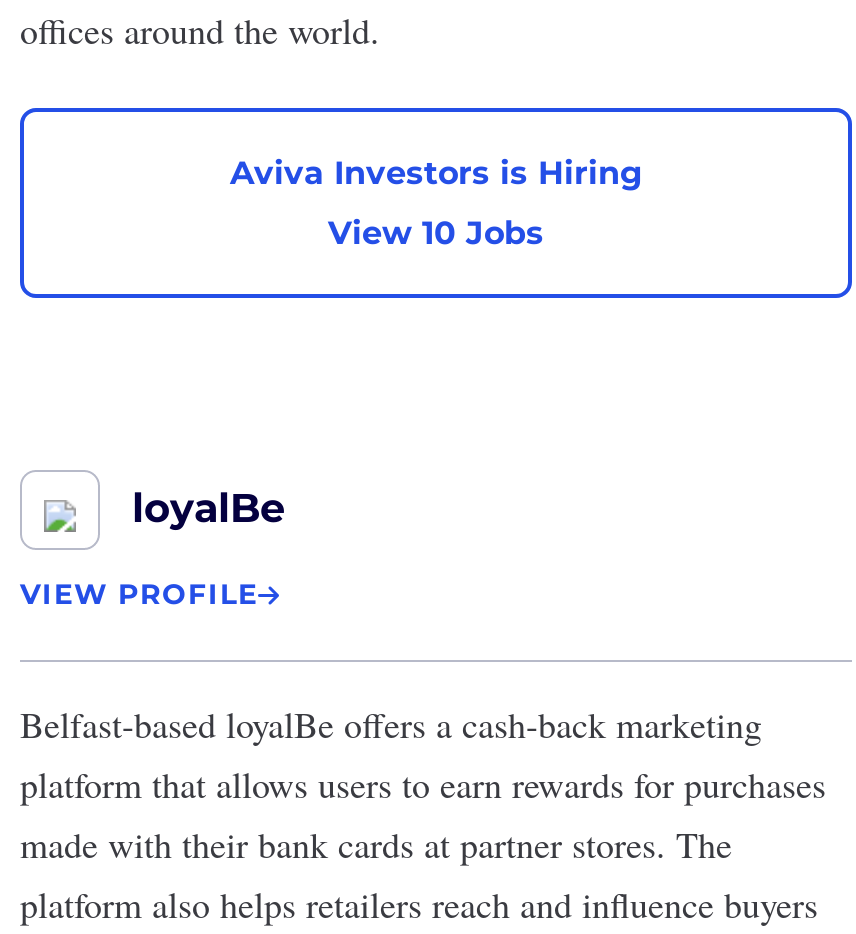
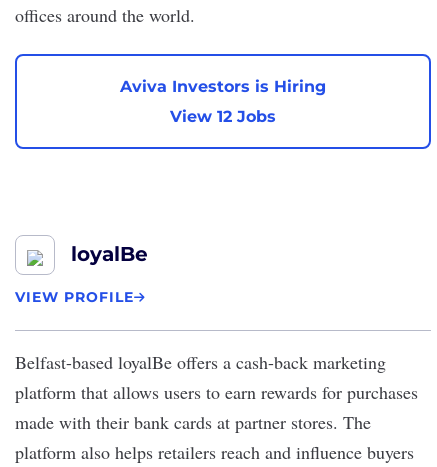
- View 10 Jobs
+ View 12 Jobs
